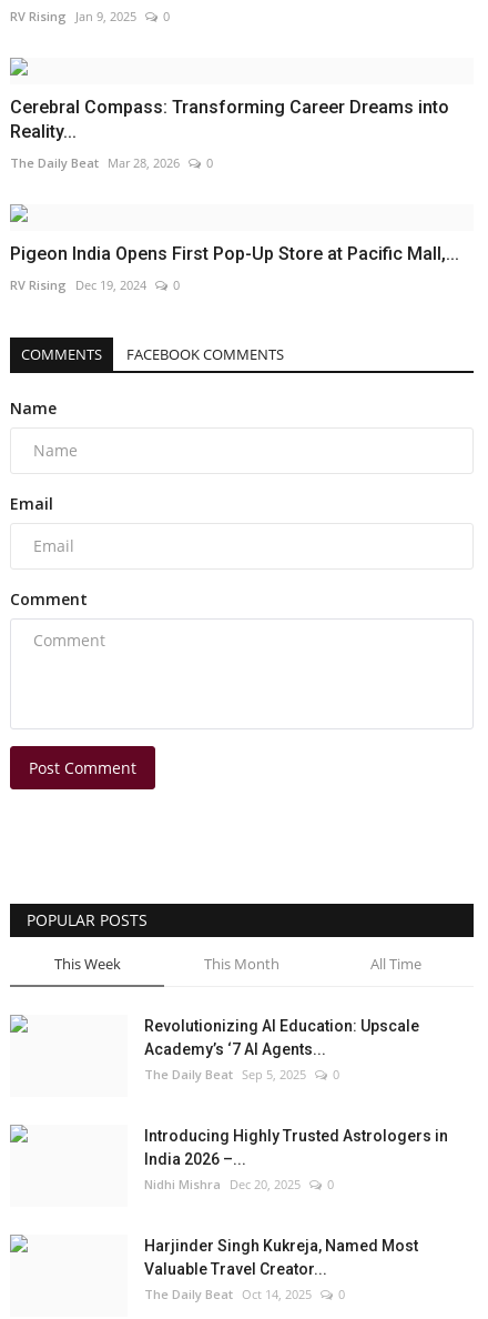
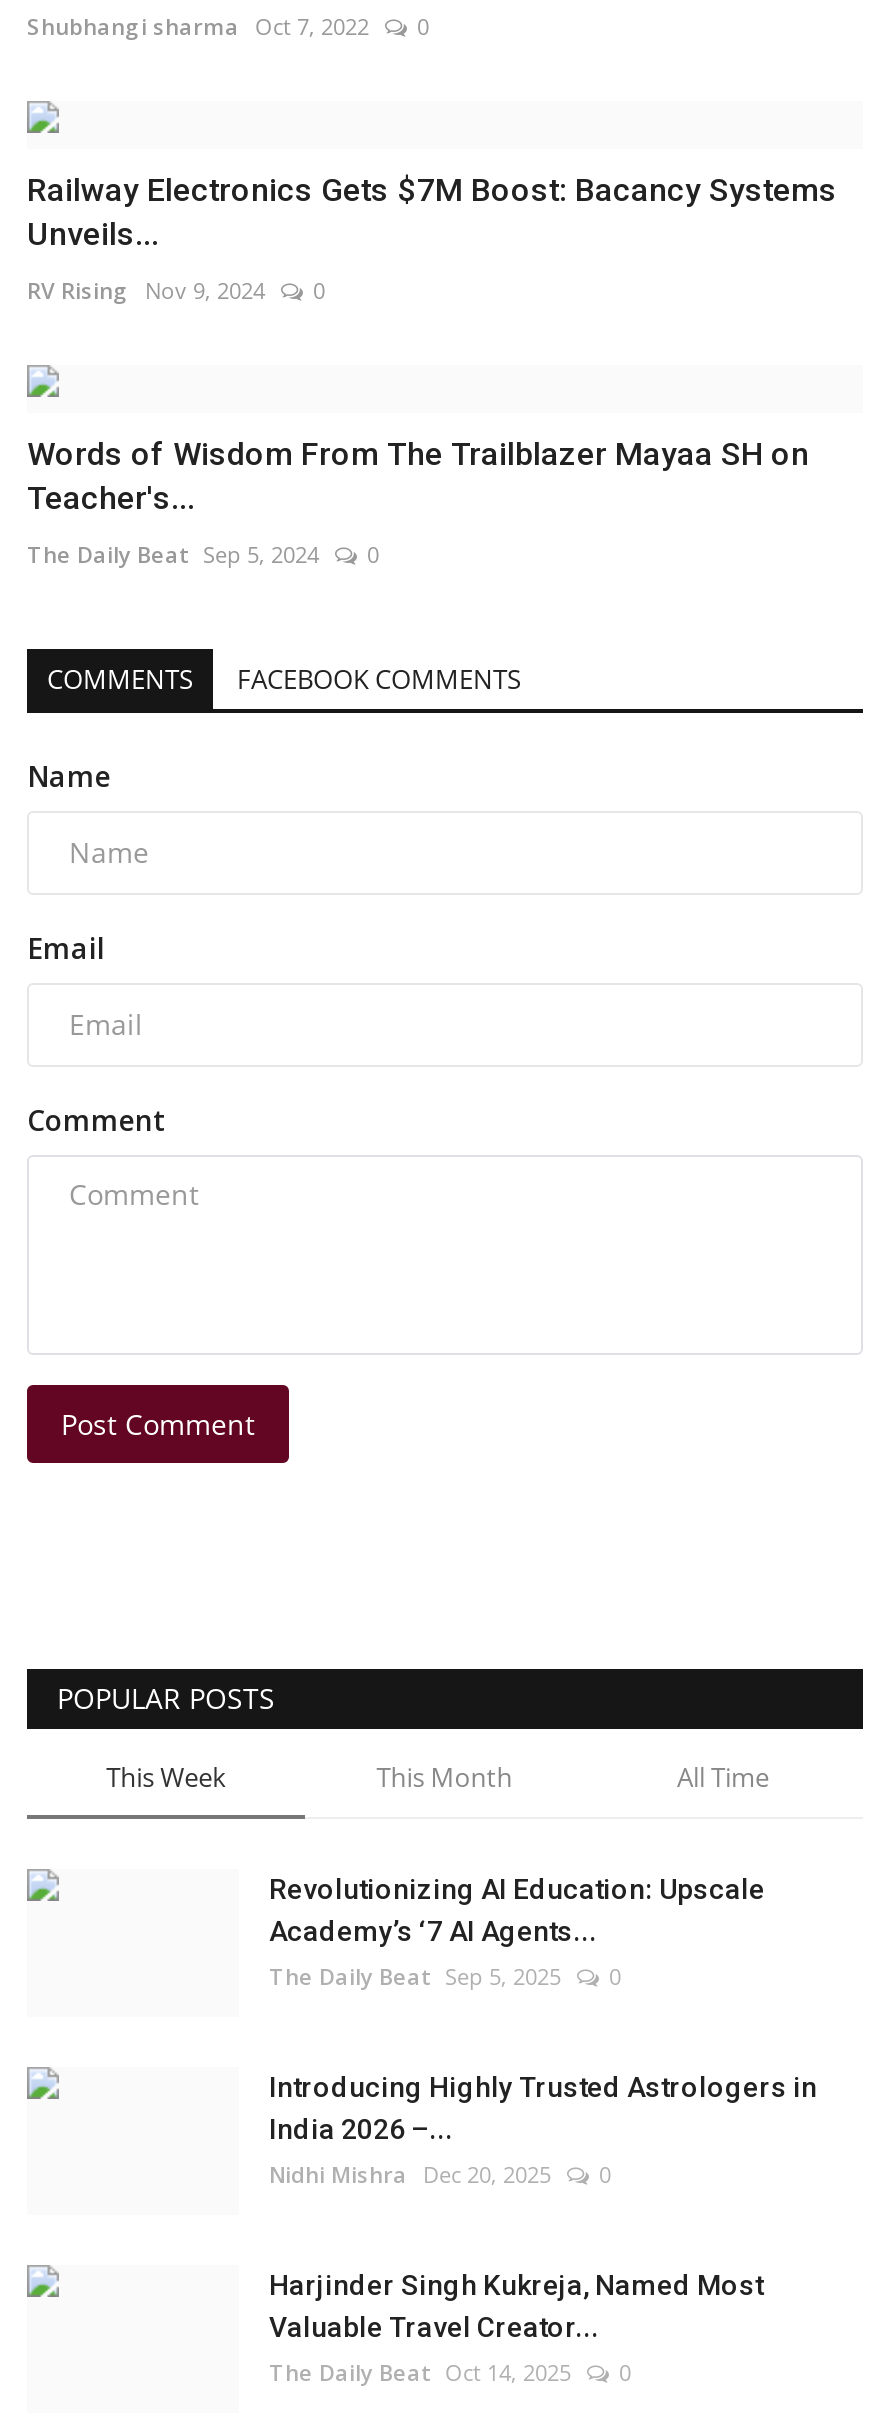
- RV Rising Jan 9, 2025
+ Shubhangi sharma Oct 7, 2022

- Cerebral Compass: Transforming Career Dreams into
- Reality...
+ Railway Electronics Gets $7M Boost: Bacancy Systems
+ Unveils...

- The Daily Beat Mar 28, 2026
+ RV Rising Nov 9, 2024

- Pigeon India Opens First Pop-Up Store at Pacific Mall,...
+ Words of Wisdom From The Trailblazer Mayaa SH on
+ Teacher's...

- RV Rising Dec 19, 2024
+ The Daily Beat Sep 5, 2024
